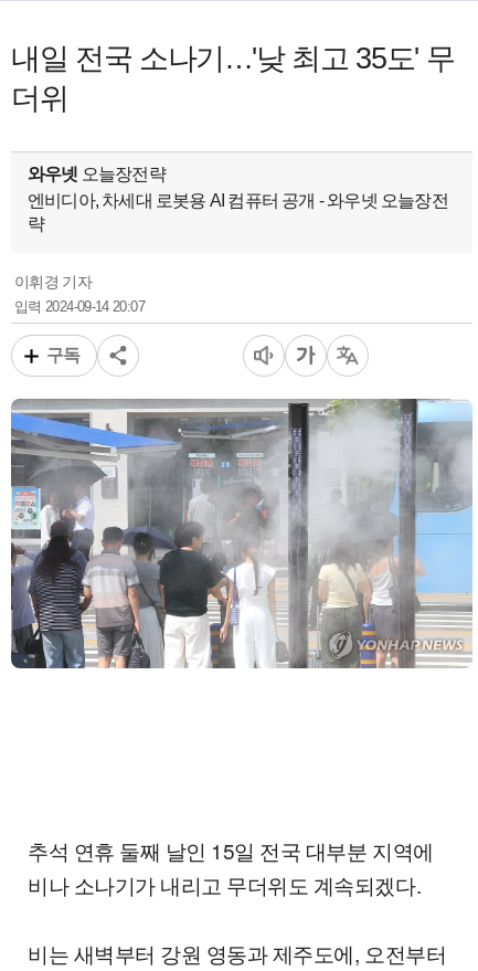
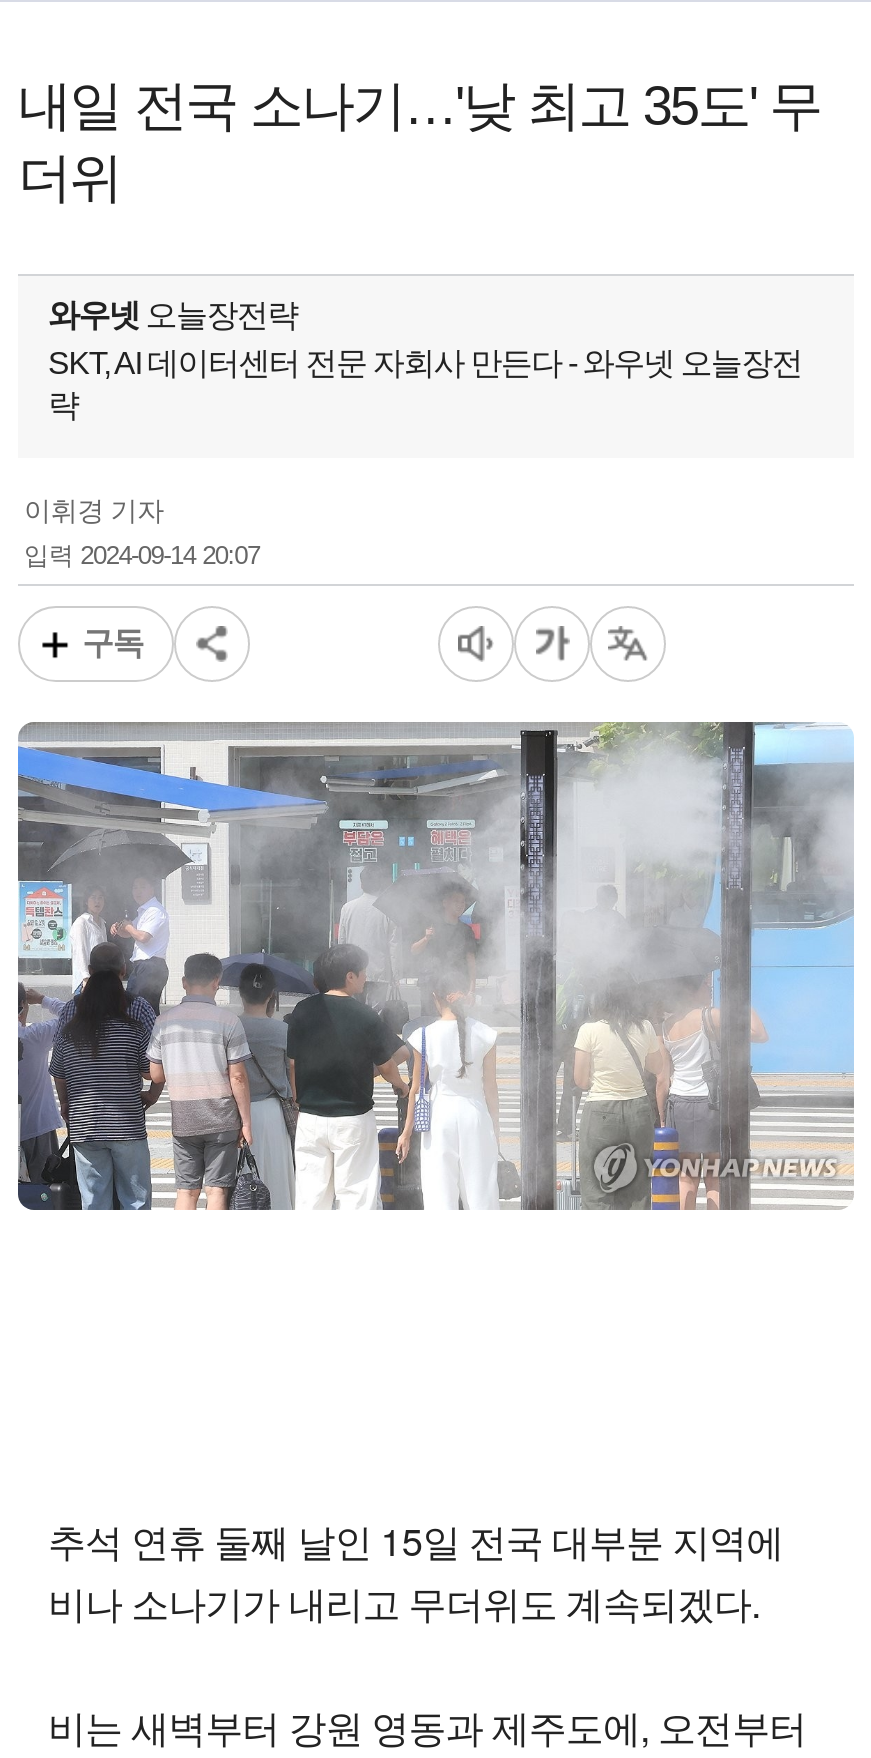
- 엔비디아, 차세대 로봇용 AI 컴퓨터 공개 - 와우넷 오늘장전
+ SKT, AI 데이터센터 전문 자회사 만든다 - 와우넷 오늘장전
